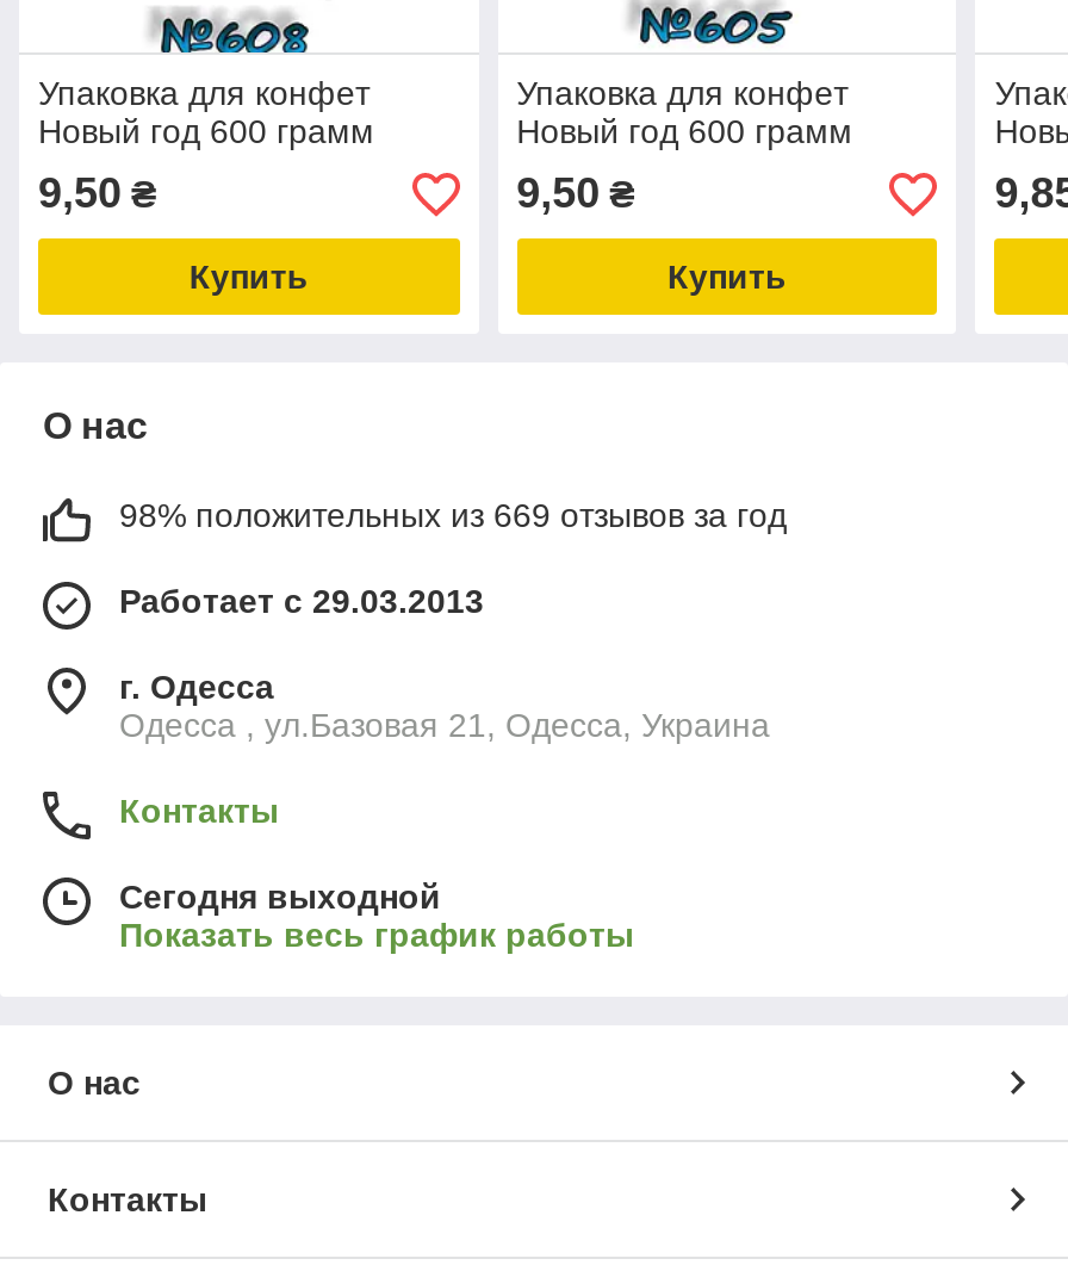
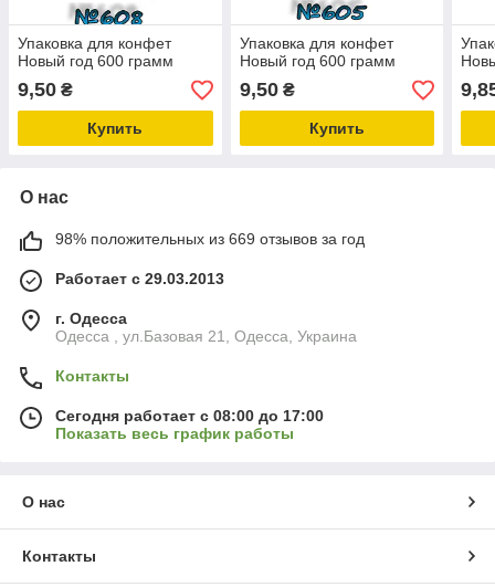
- Сегодня выходной
+ Сегодня работает с 08:00 до 17:00
